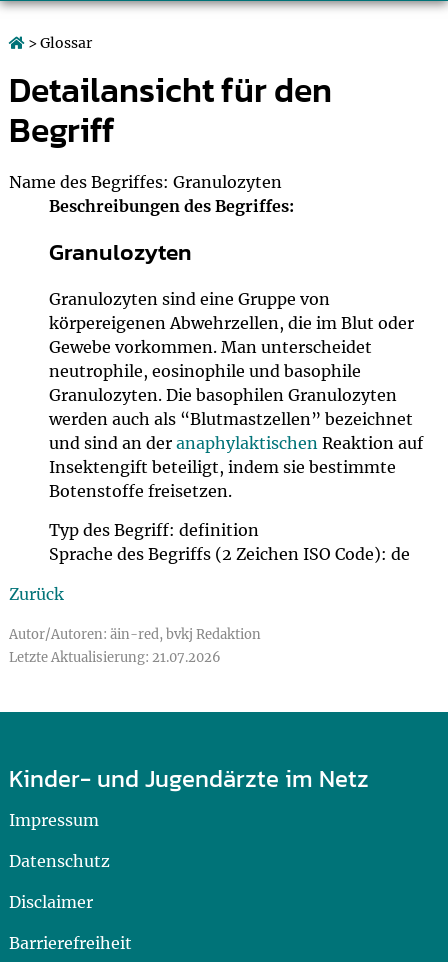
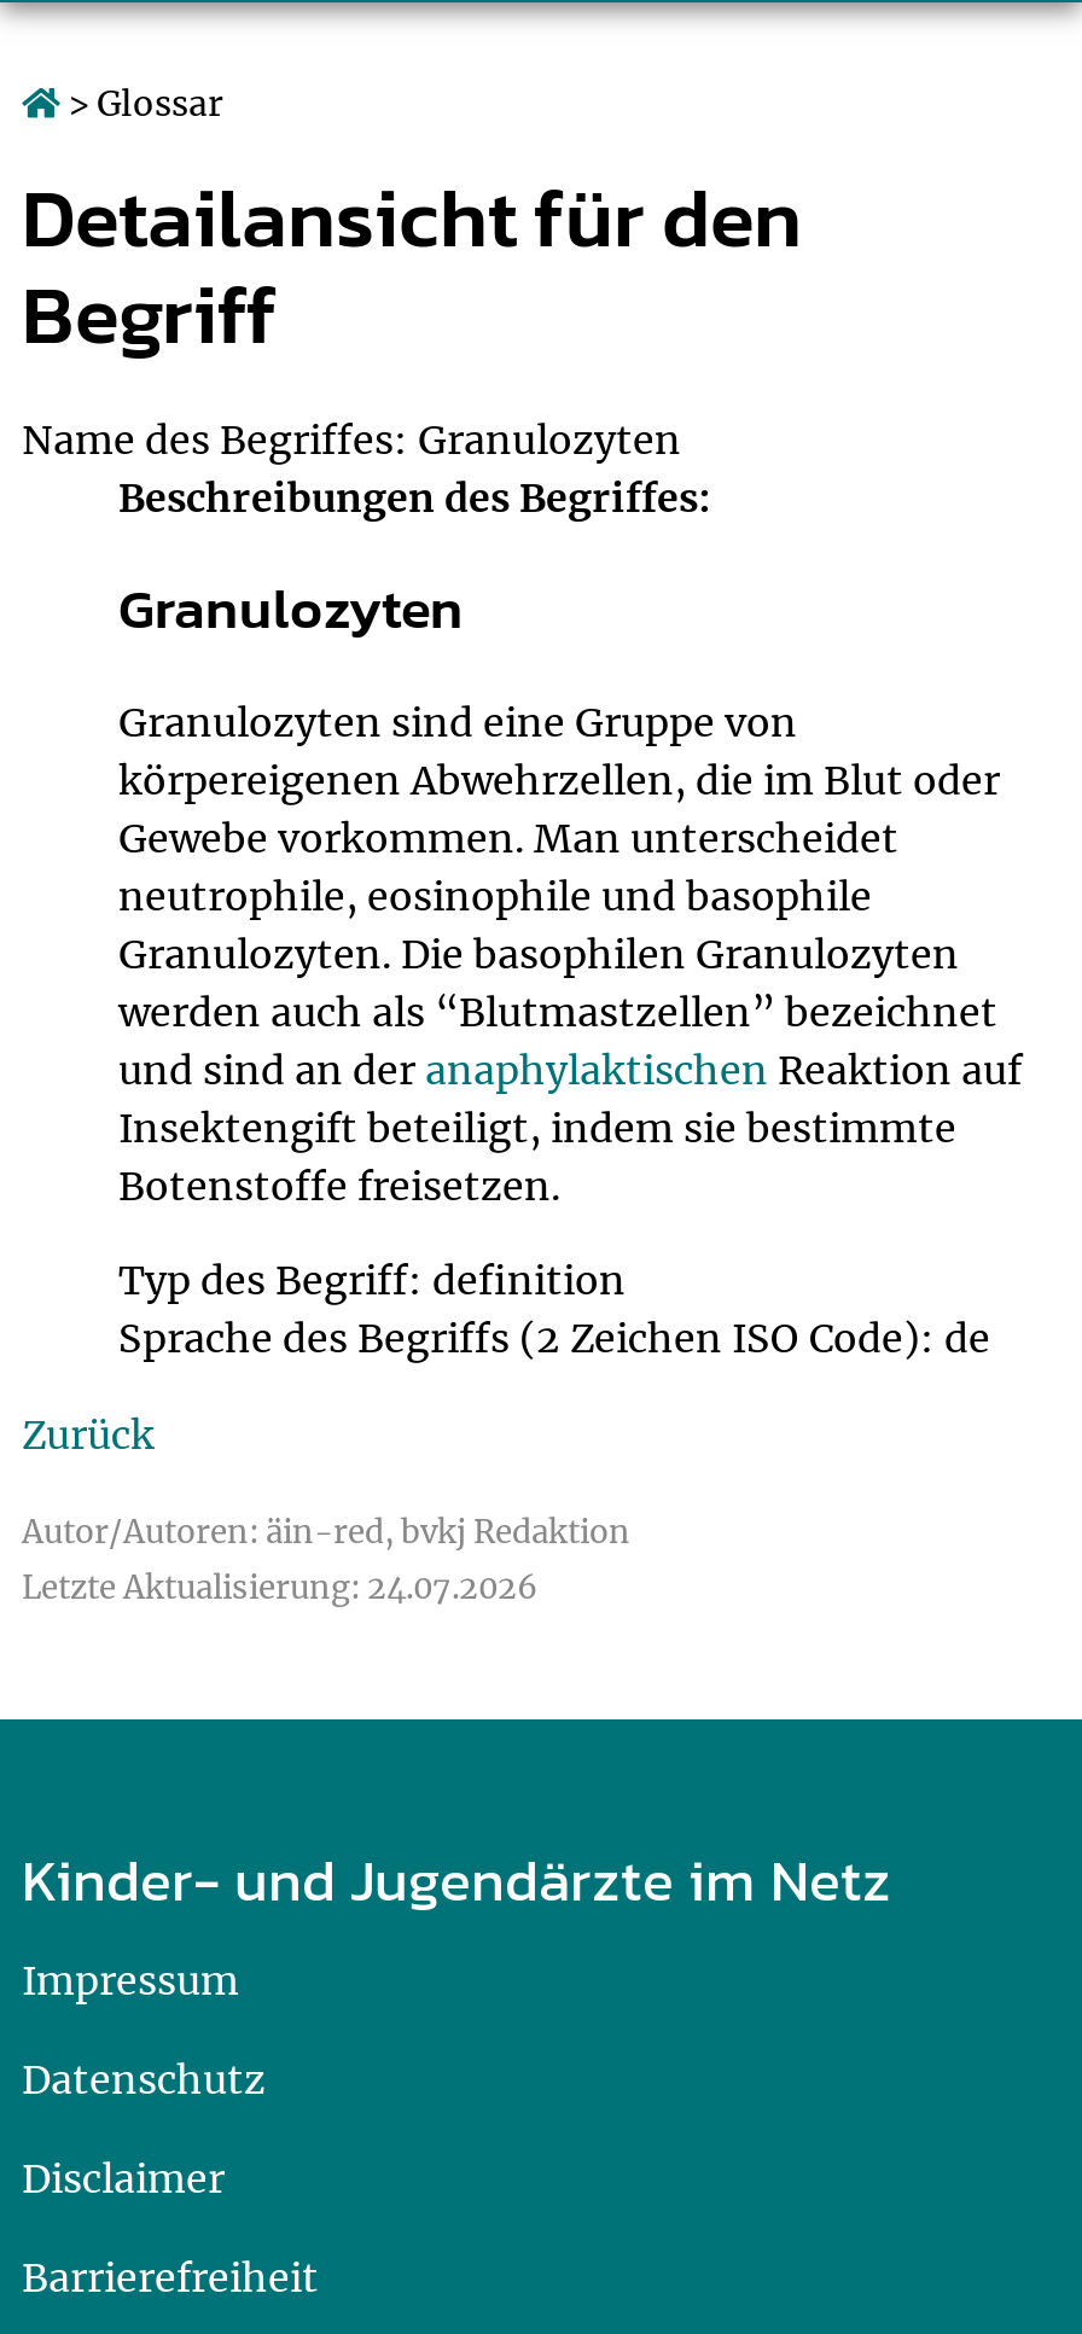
- Letzte Aktualisierung: 21.07.2026
+ Letzte Aktualisierung: 24.07.2026
